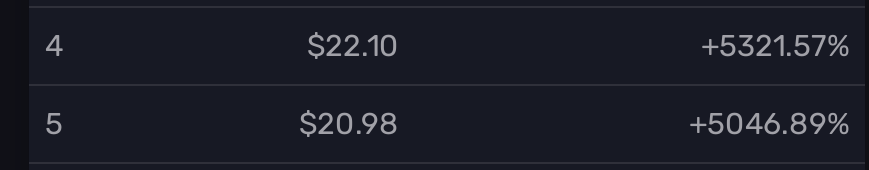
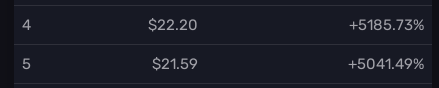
- $22.10
+ $22.20

- +5321.57%
+ +5185.73%

- $20.98
+ $21.59

- +5046.89%
+ +5041.49%
